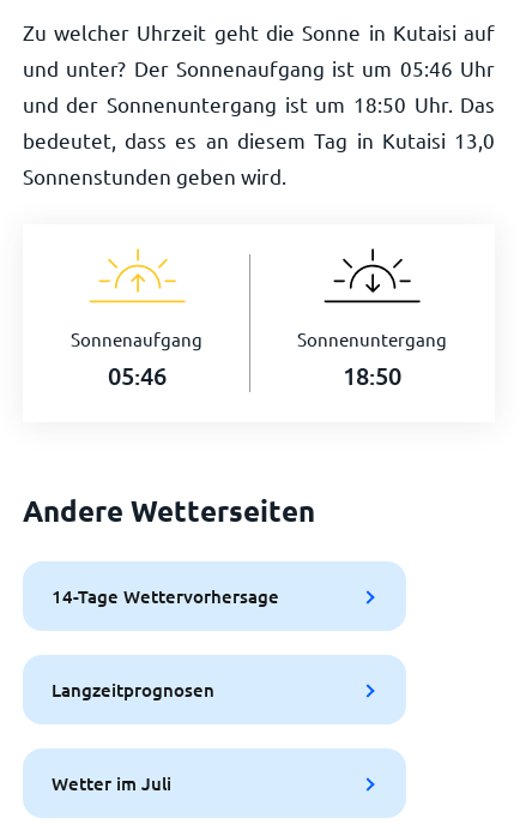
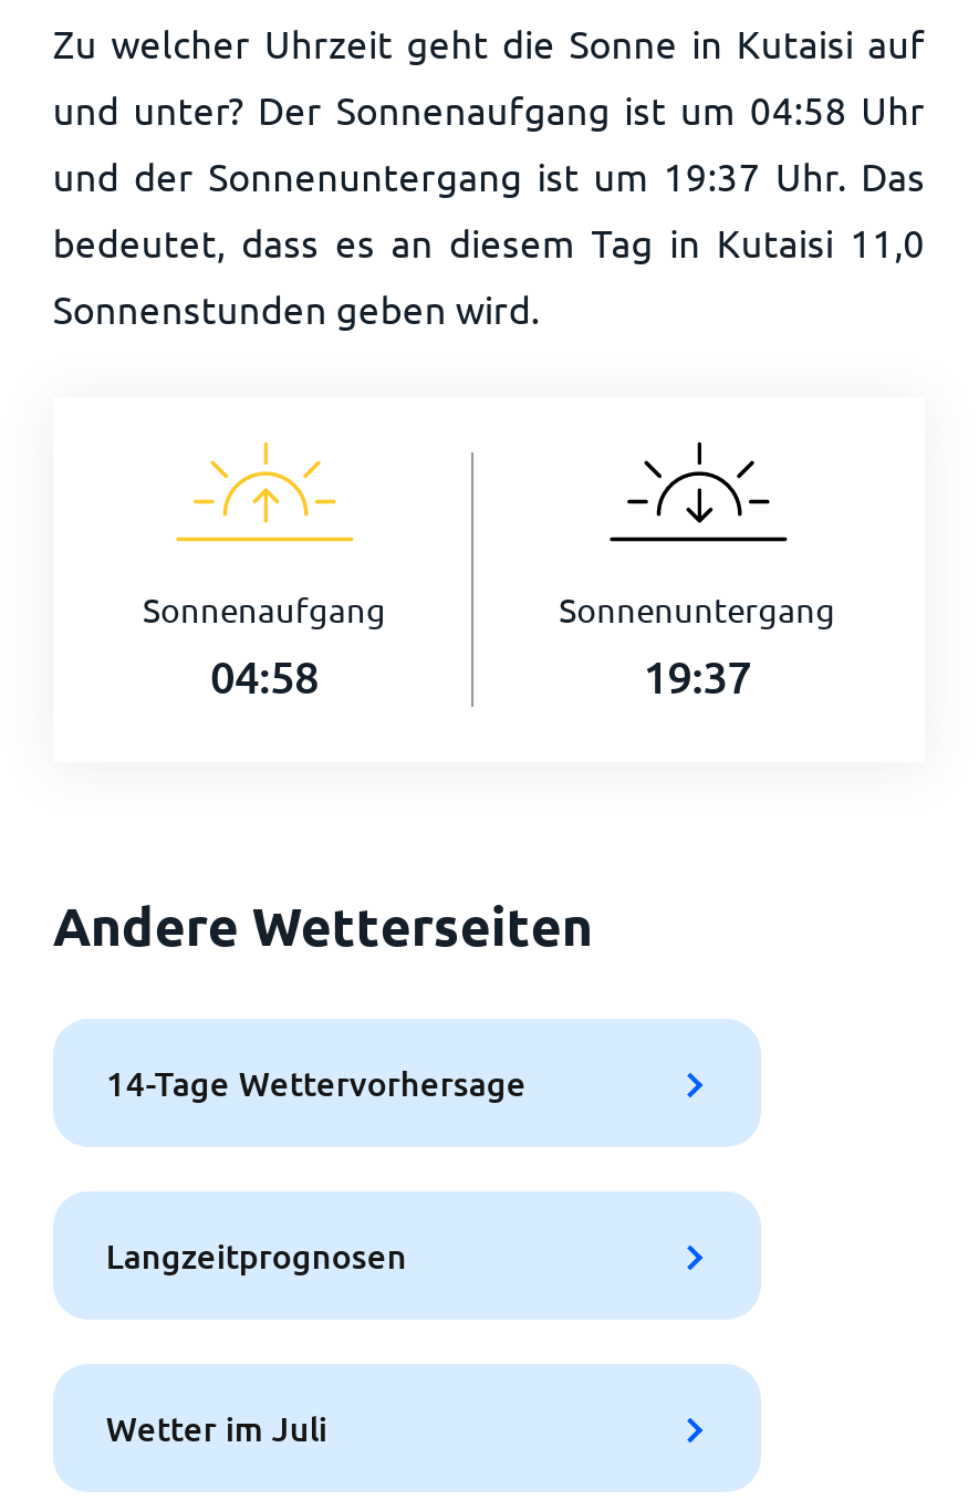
- und unter? Der Sonnenaufgang ist um 05:46 Uhr
+ und unter? Der Sonnenaufgang ist um 04:58 Uhr

- und der Sonnenuntergang ist um 18:50 Uhr. Das
+ und der Sonnenuntergang ist um 19:37 Uhr. Das

- bedeutet, dass es an diesem Tag in Kutaisi 13,0
+ bedeutet, dass es an diesem Tag in Kutaisi 11,0

- 05:46
+ 04:58

- 18:50
+ 19:37
